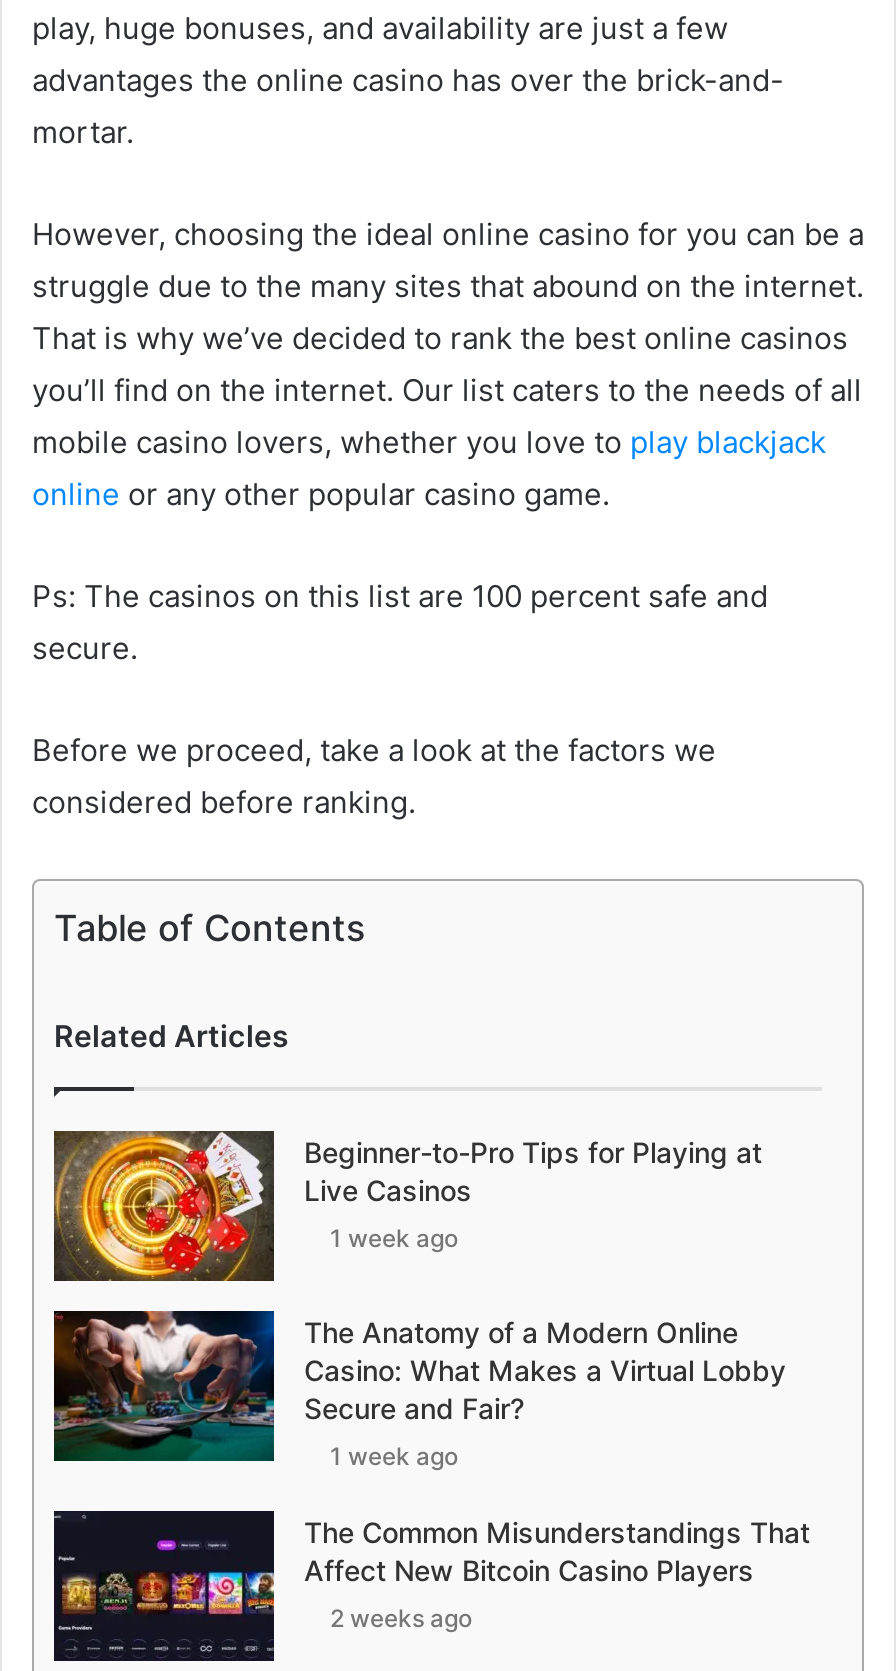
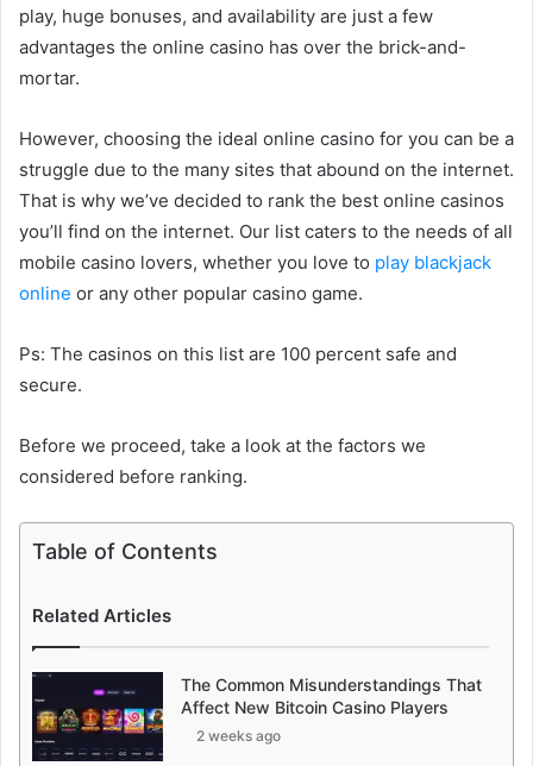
- [image]
- Beginner-to-Pro Tips for Playing at
- Live Casinos
- 1 week ago
- The Anatomy of a Modern Online
- Casino: What Makes a Virtual Lobby
- Secure and Fair?
- 1 week ago

- [image]
